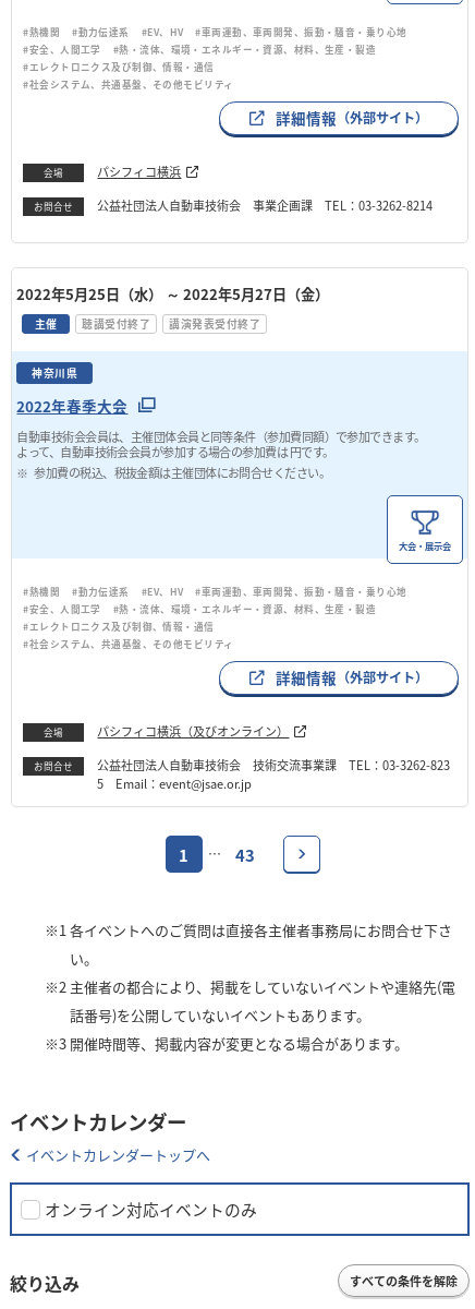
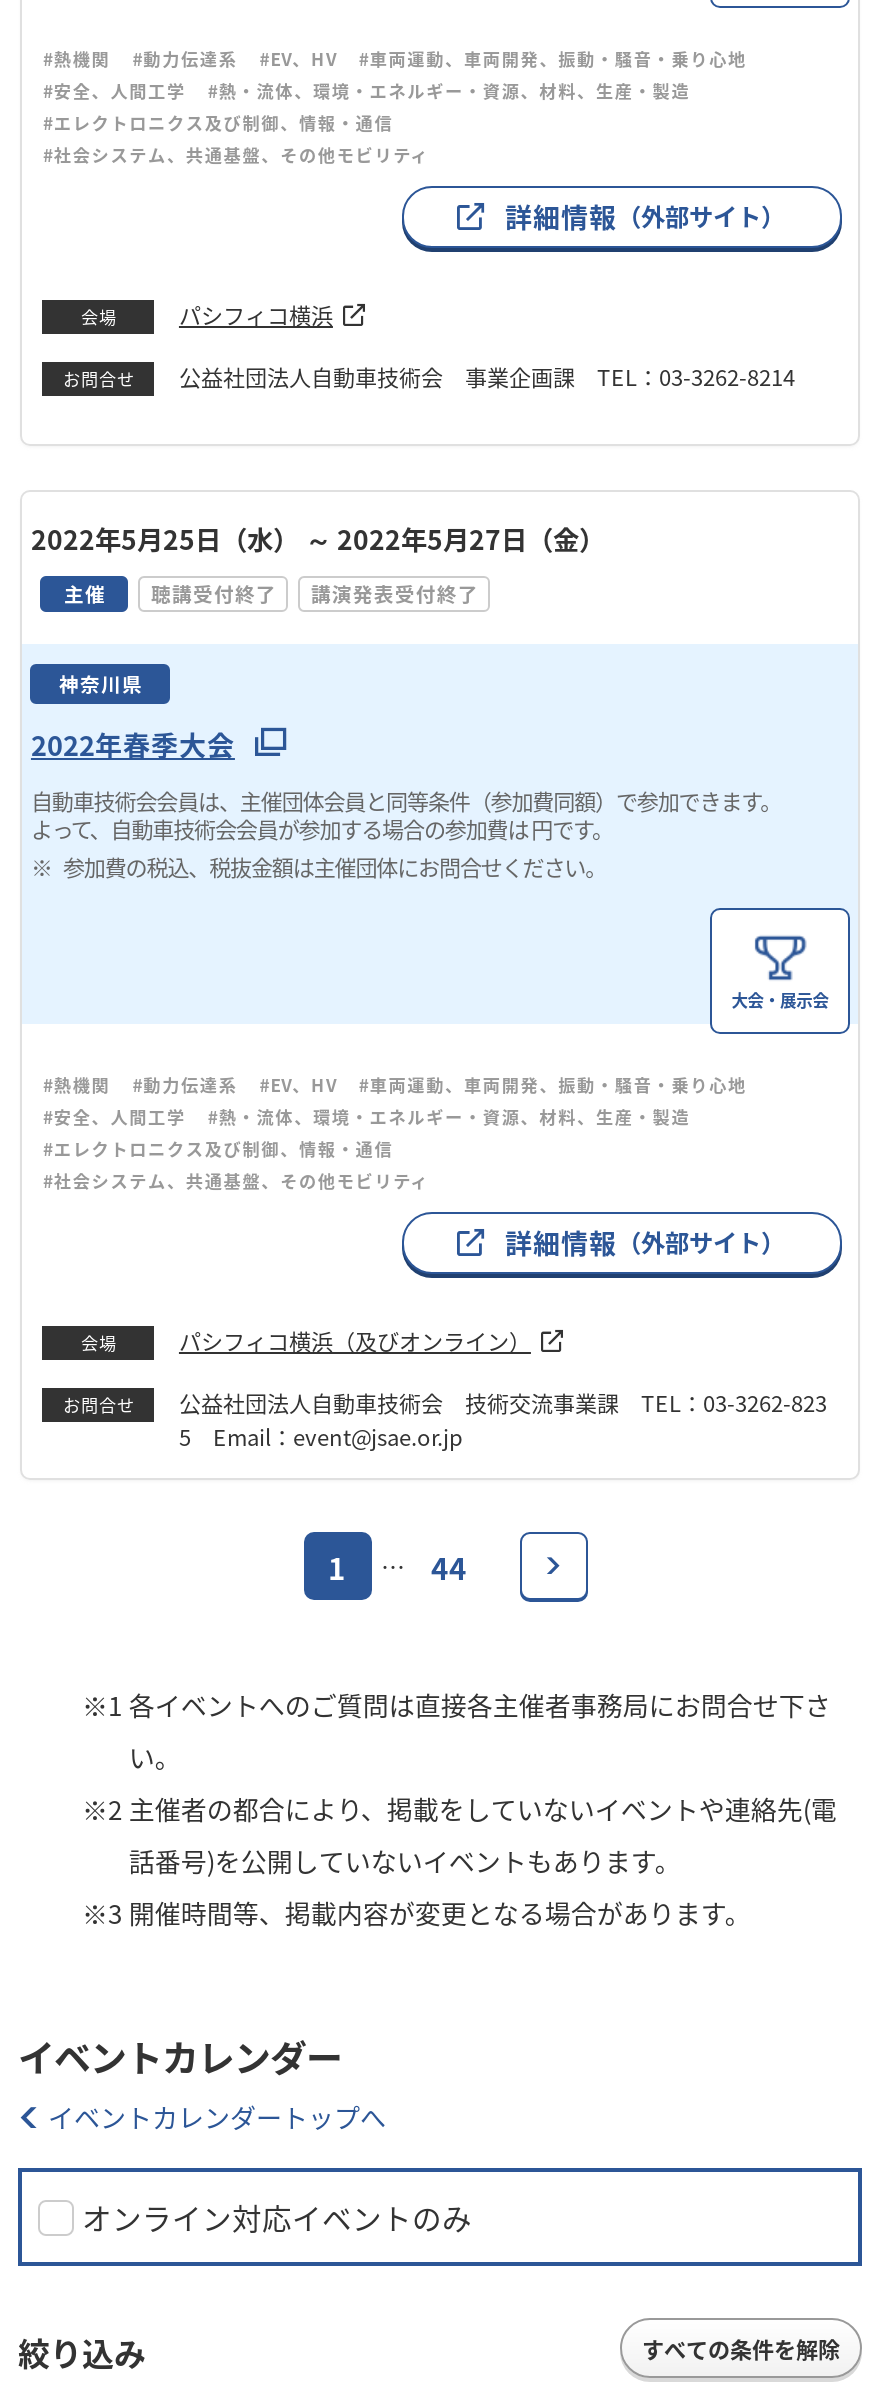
- 43
+ 44
